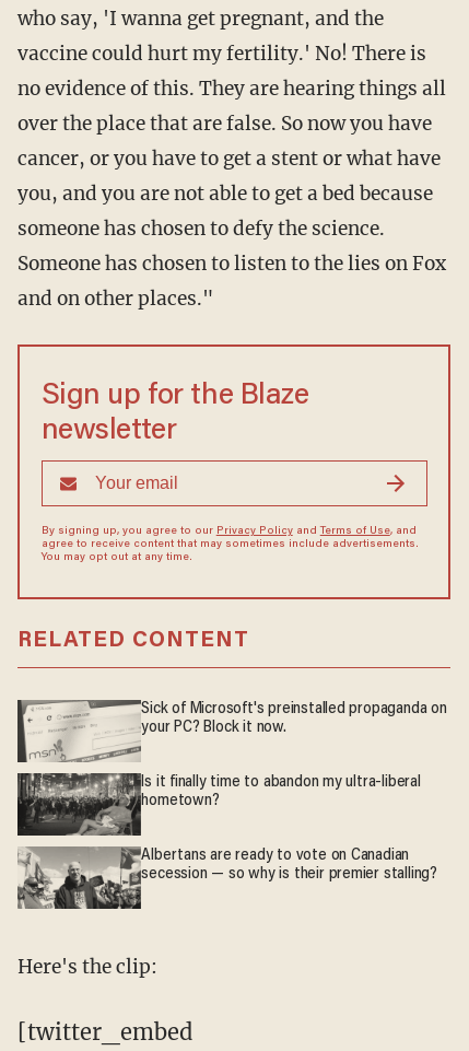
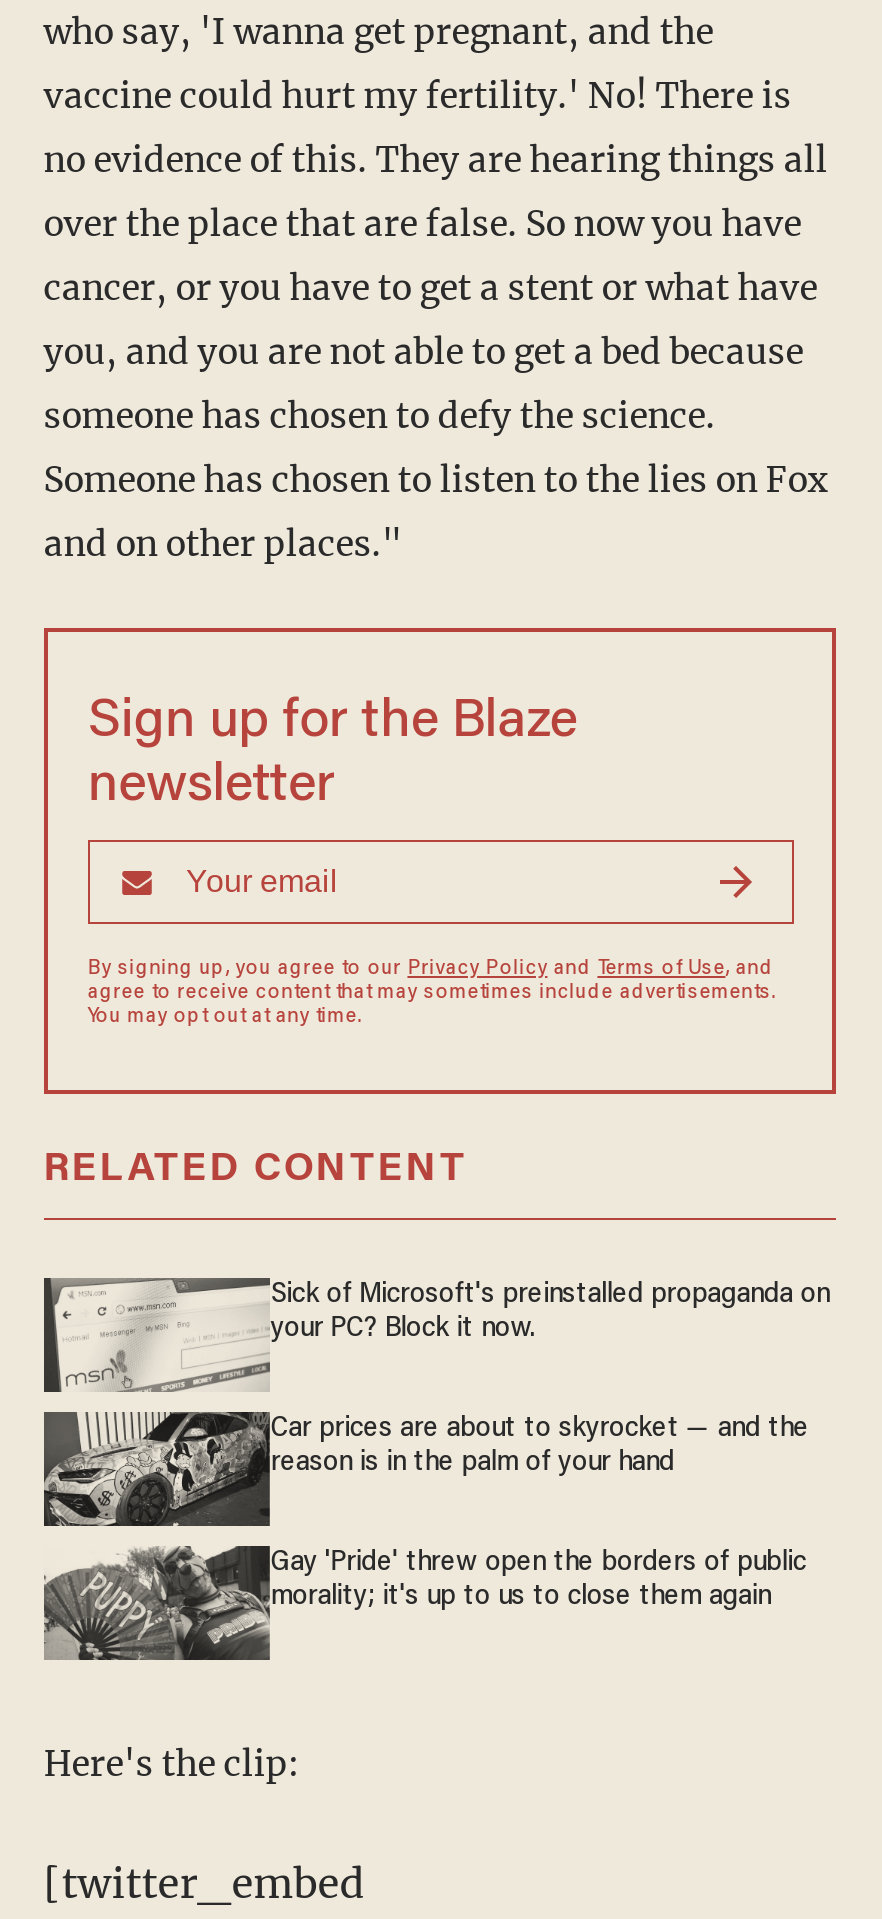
- [image]
- Is it finally time to abandon my ultra-liberal
- hometown?
+ [image]
+ Car prices are about to skyrocket — and the
+ reason is in the palm of your hand

- [image]
- Albertans are ready to vote on Canadian
- secession — so why is their premier stalling?
+ [image]
+ Gay 'Pride' threw open the borders of public
+ morality; it's up to us to close them again
